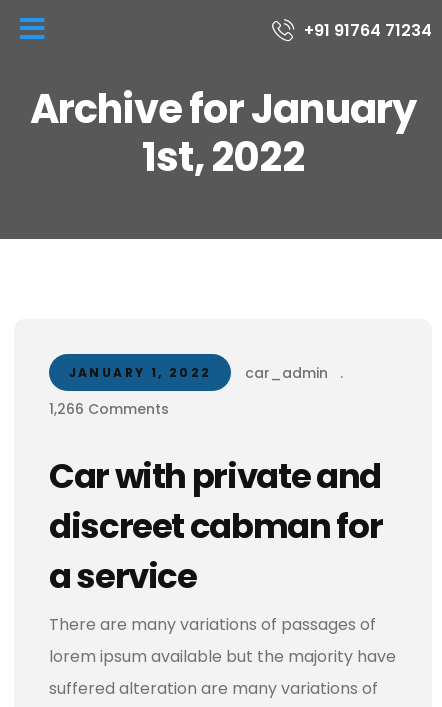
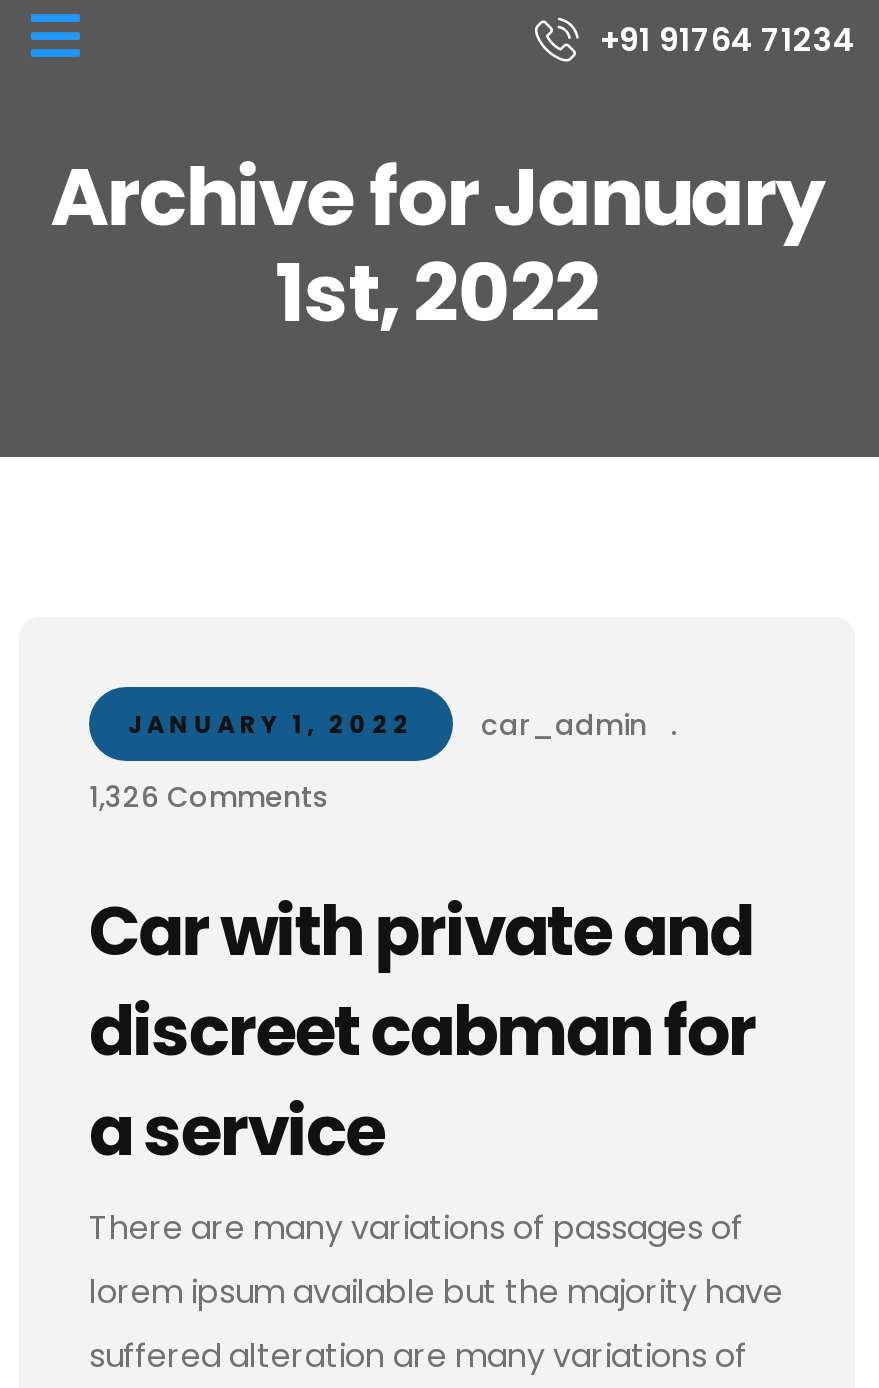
- 1,266 Comments
+ 1,326 Comments
